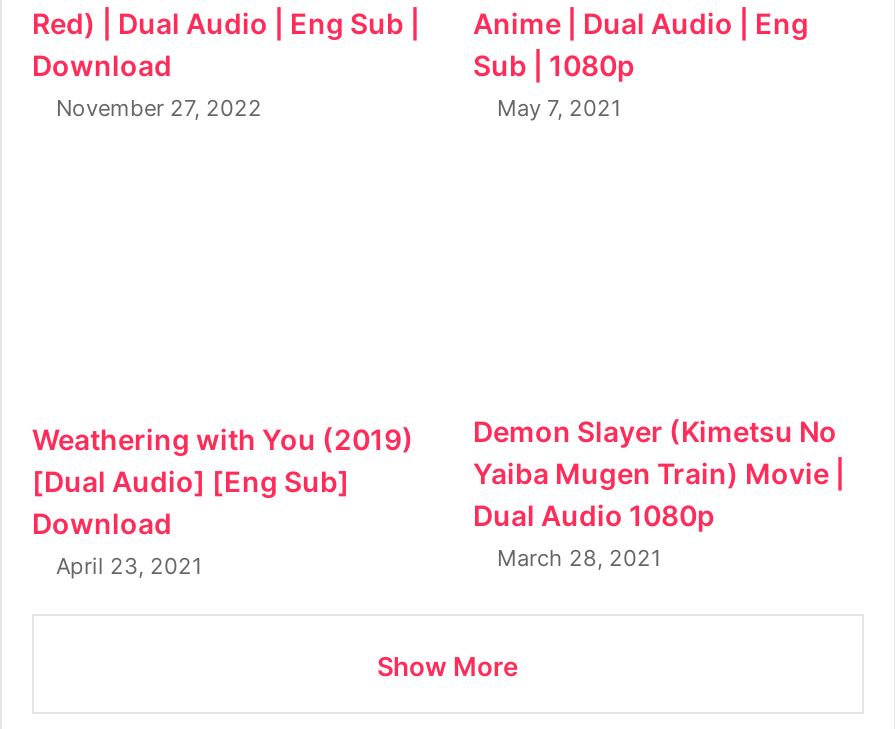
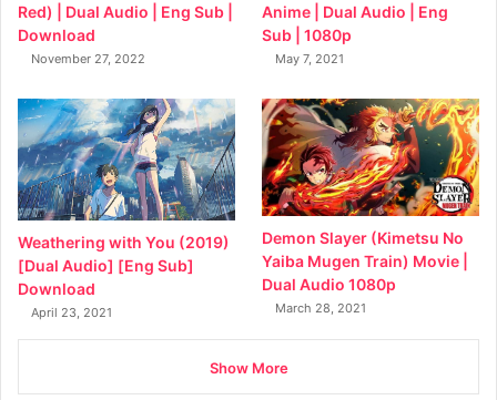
+ [image]

+ [image]
